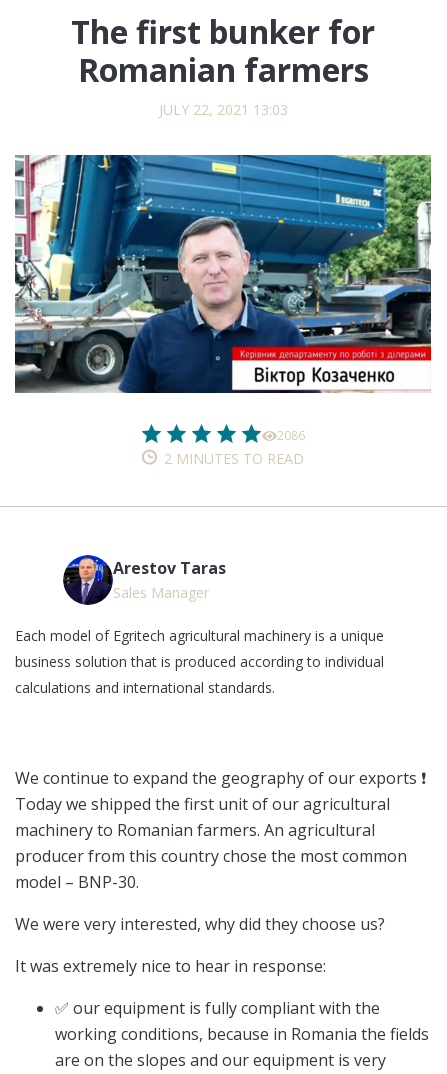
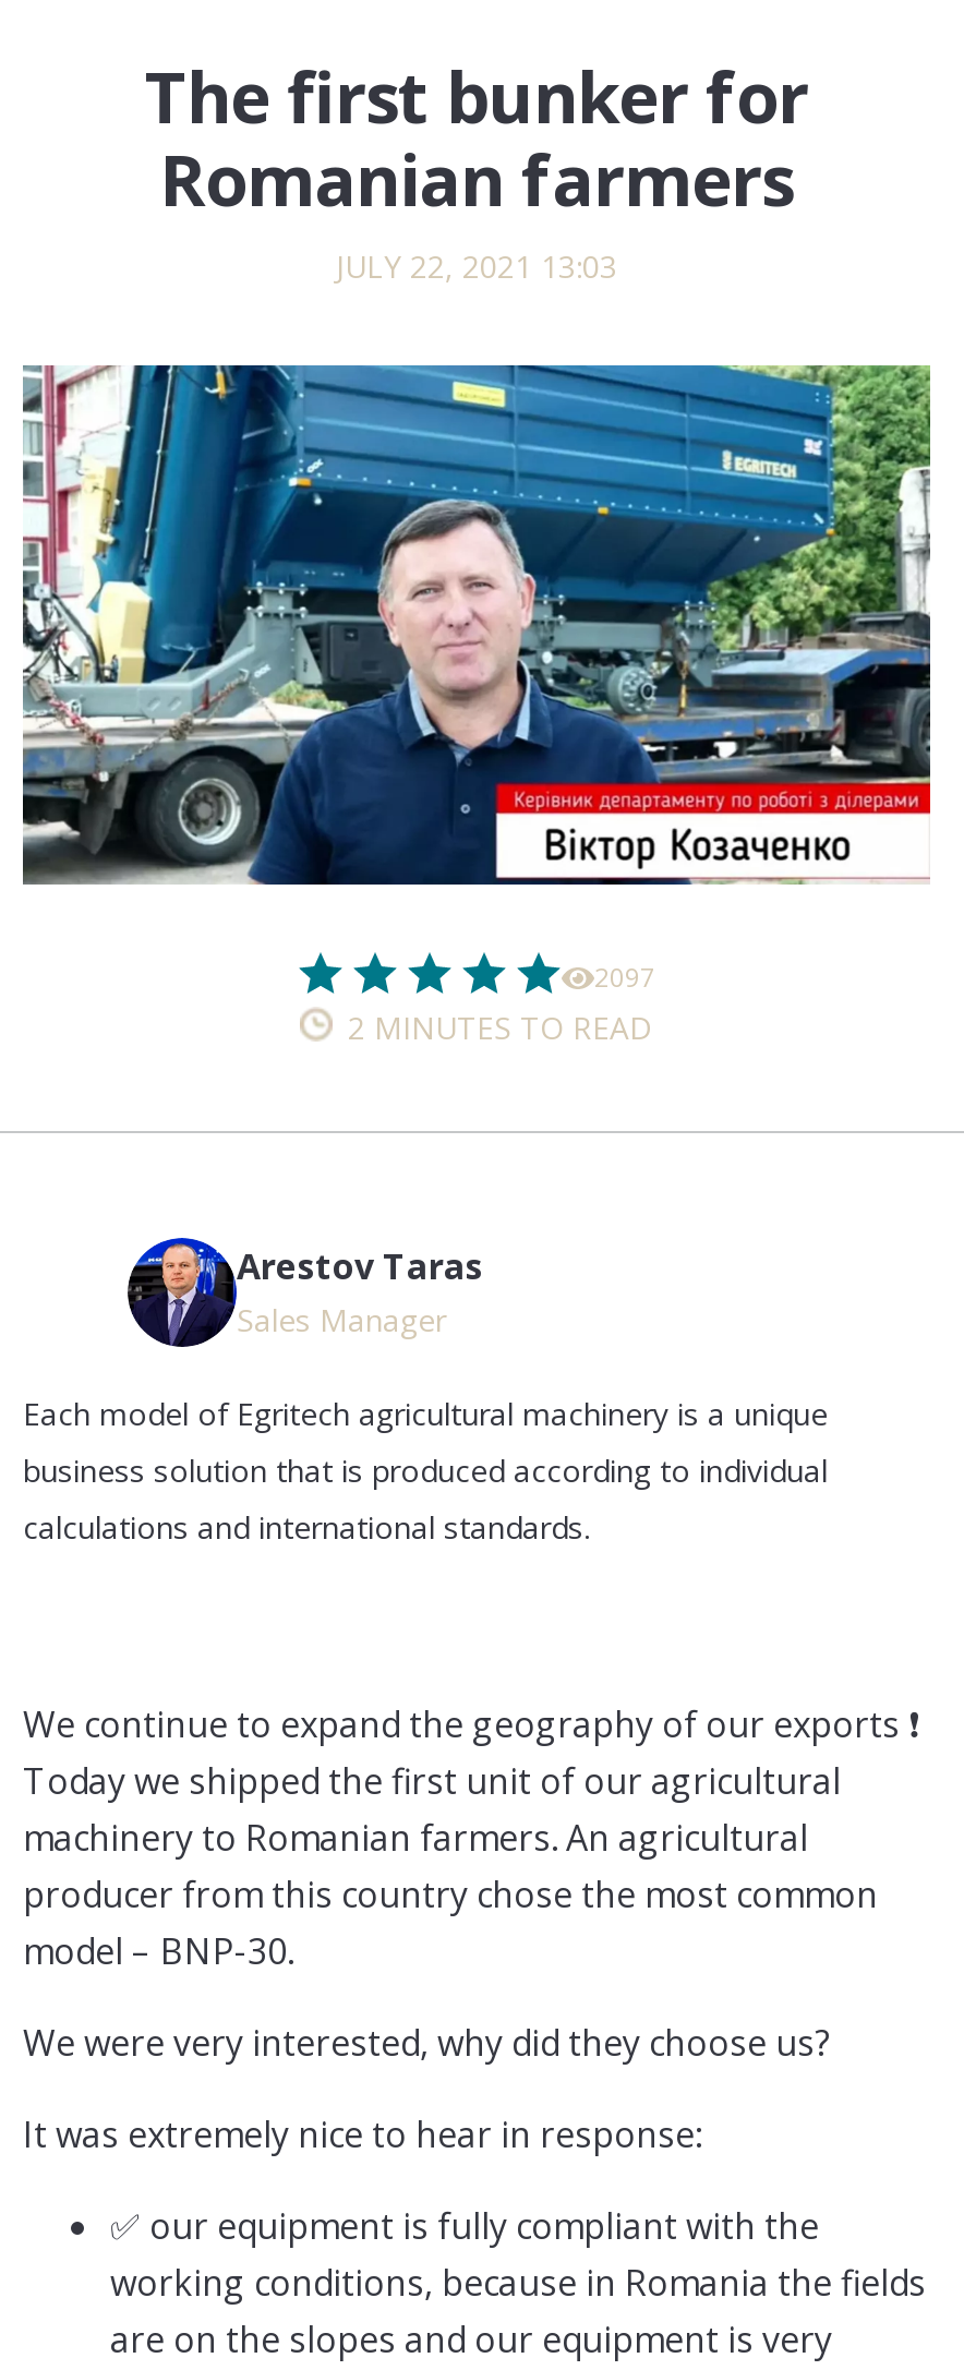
- 2086
+ 2097
